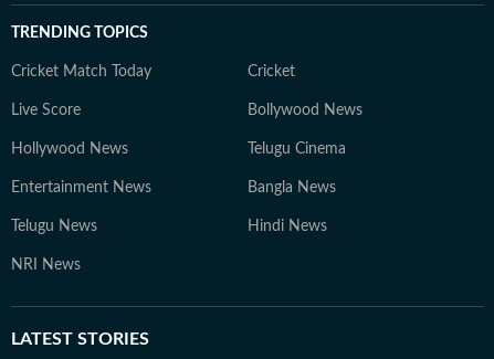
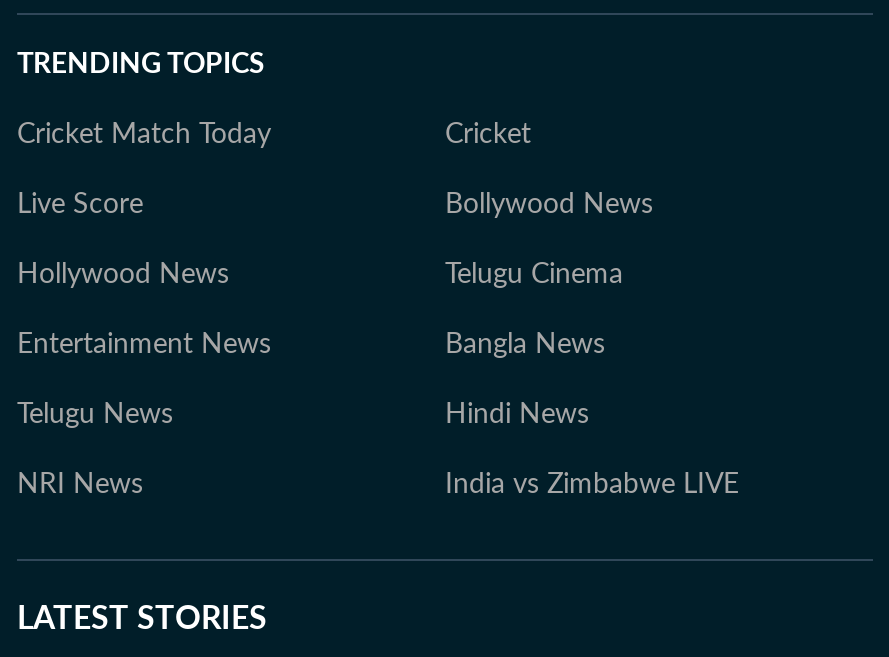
+ India vs Zimbabwe LIVE
